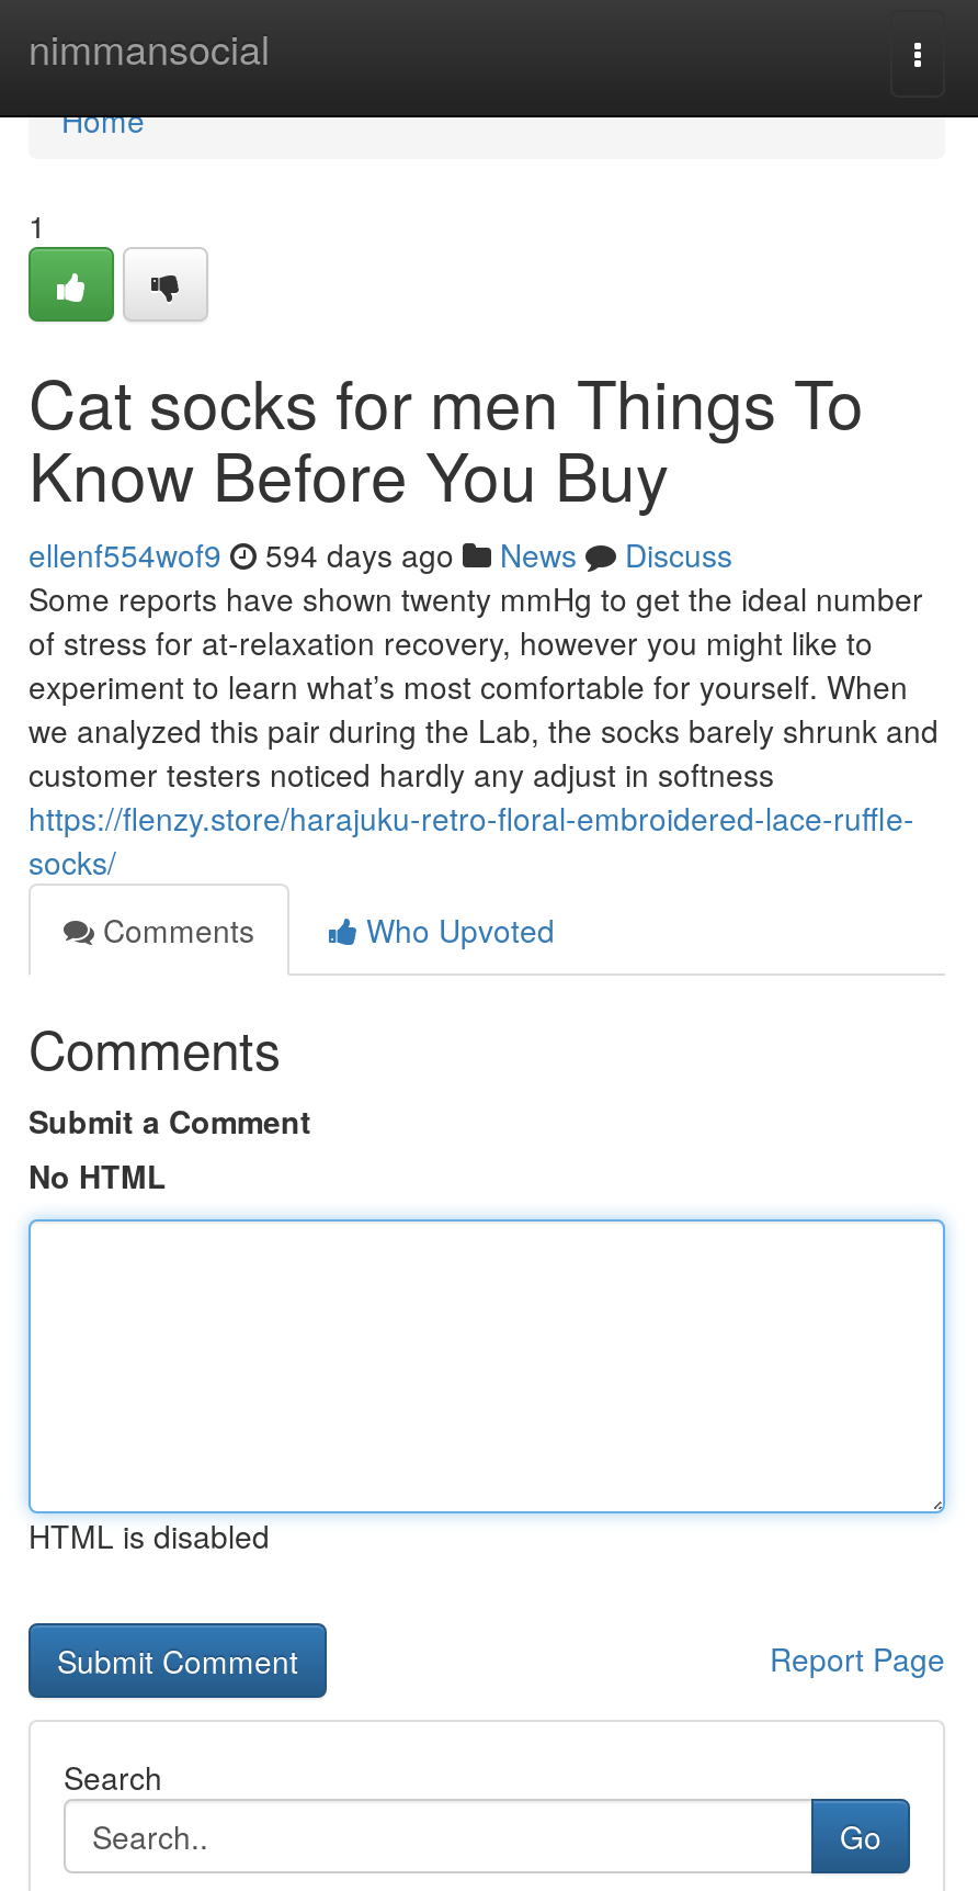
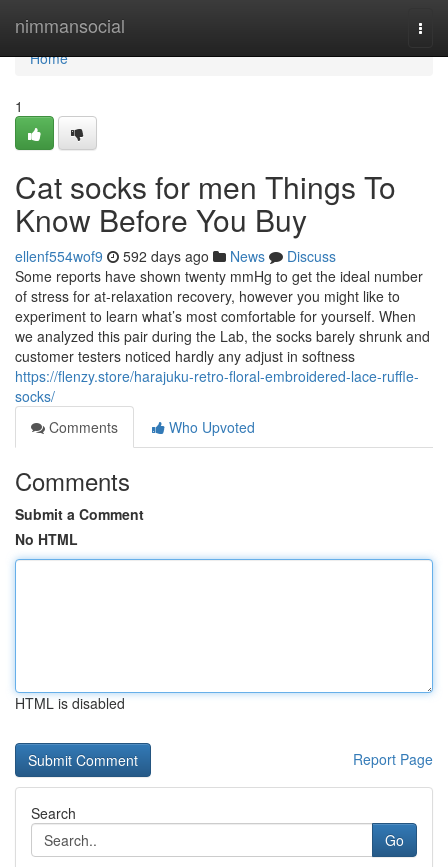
- ellenf554wof9 594 days ago News Discuss
+ ellenf554wof9 592 days ago News Discuss
